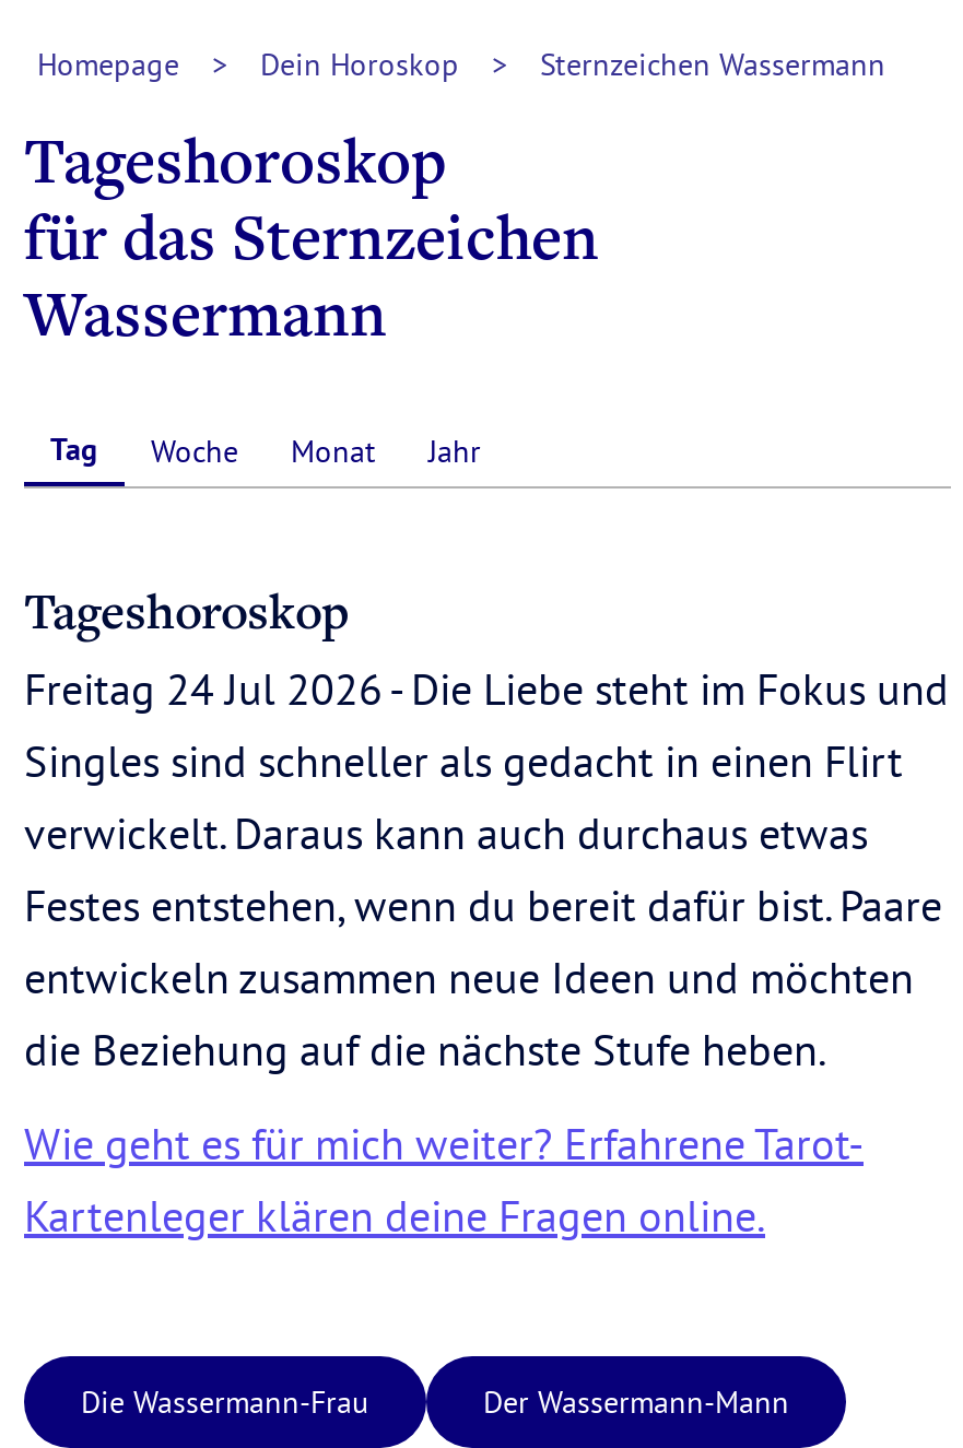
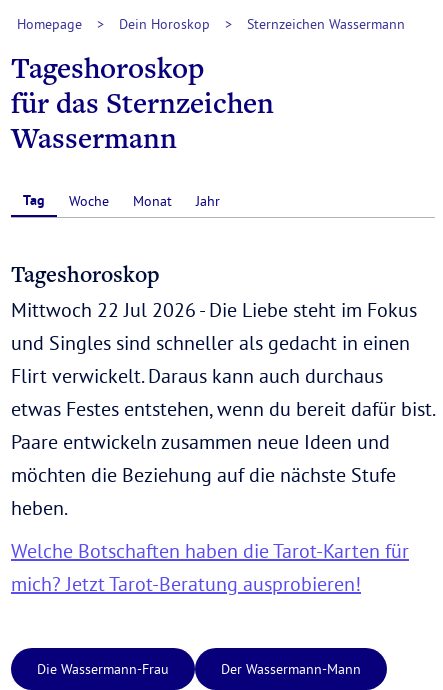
- Freitag 24 Jul 2026 - Die Liebe steht im Fokus und
- Singles sind schneller als gedacht in einen Flirt
- verwickelt. Daraus kann auch durchaus etwas
- Festes entstehen, wenn du bereit dafür bist. Paare
- entwickeln zusammen neue Ideen und möchten
- die Beziehung auf die nächste Stufe heben.
+ Mittwoch 22 Jul 2026 - Die Liebe steht im Fokus
+ und Singles sind schneller als gedacht in einen
+ Flirt verwickelt. Daraus kann auch durchaus
+ etwas Festes entstehen, wenn du bereit dafür bist.
+ Paare entwickeln zusammen neue Ideen und
+ möchten die Beziehung auf die nächste Stufe
+ heben.

- Wie geht es für mich weiter? Erfahrene Tarot-
- Kartenleger klären deine Fragen online.
+ Welche Botschaften haben die Tarot-Karten für
+ mich? Jetzt Tarot-Beratung ausprobieren!
